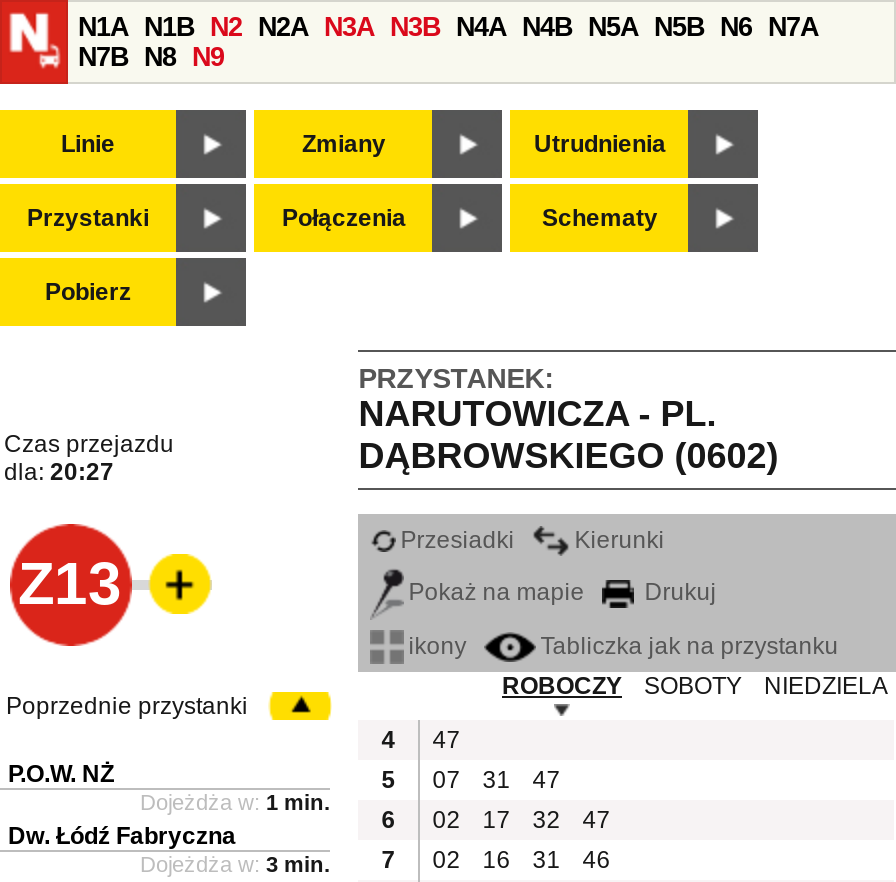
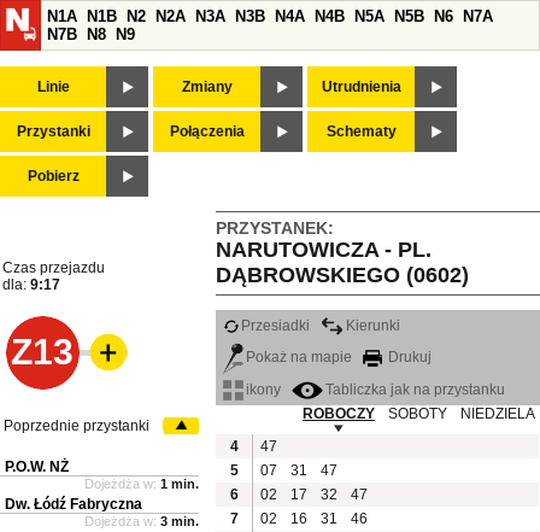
- dla: 20:27
+ dla: 9:17
